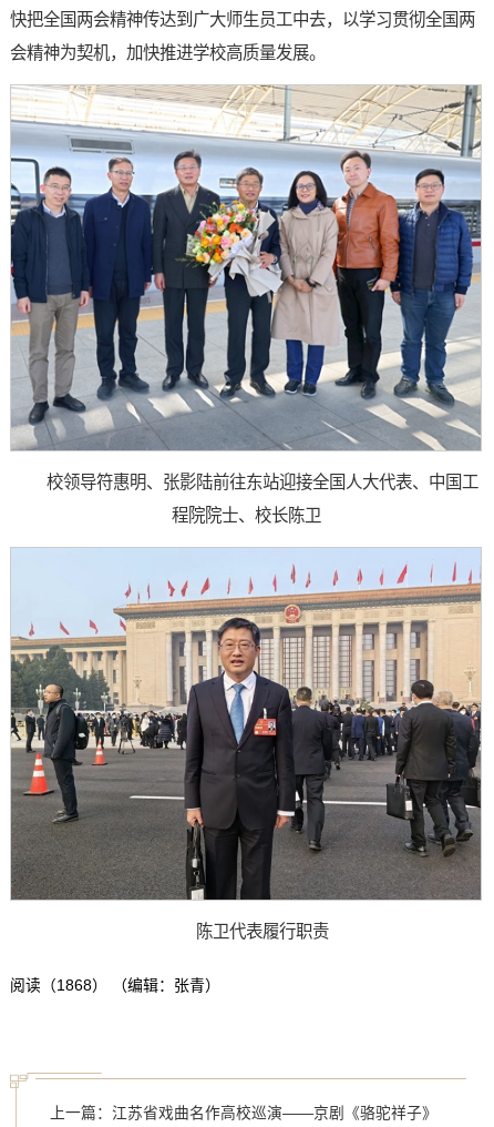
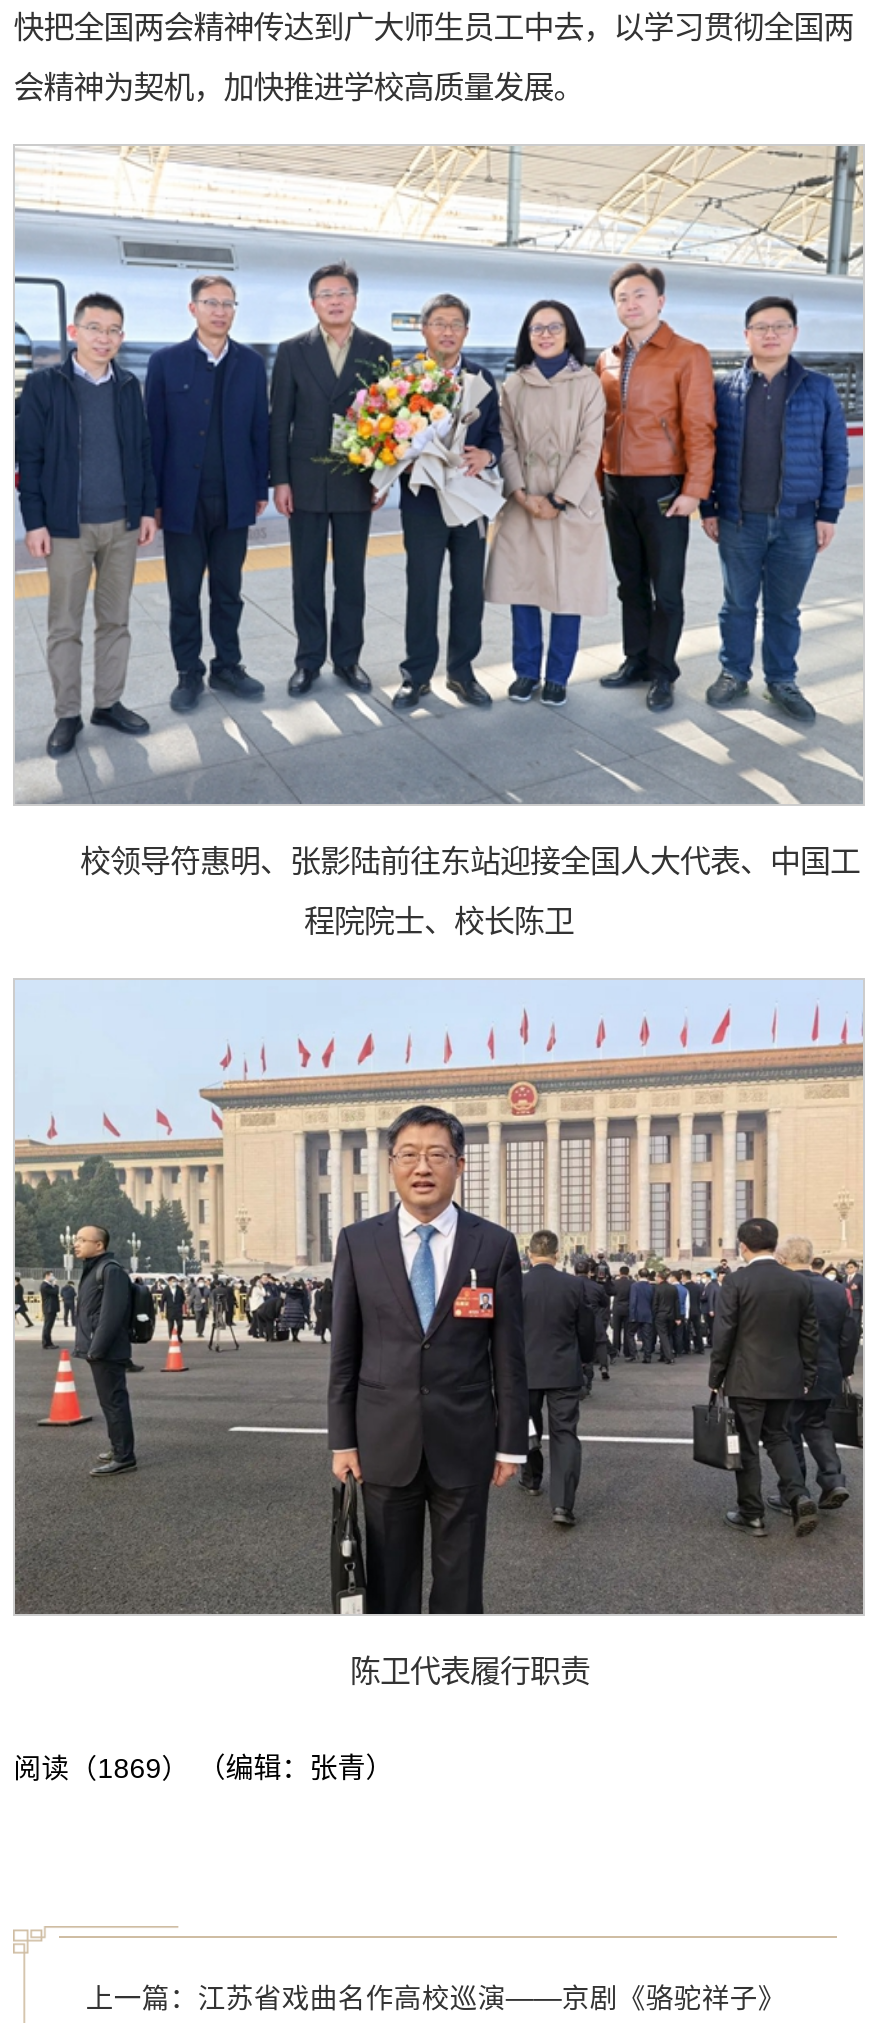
- 阅读（1868） （编辑：张青）
+ 阅读（1869） （编辑：张青）
